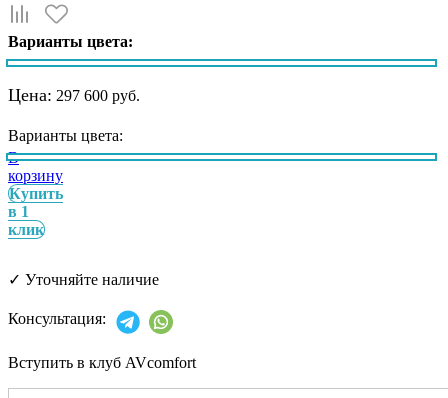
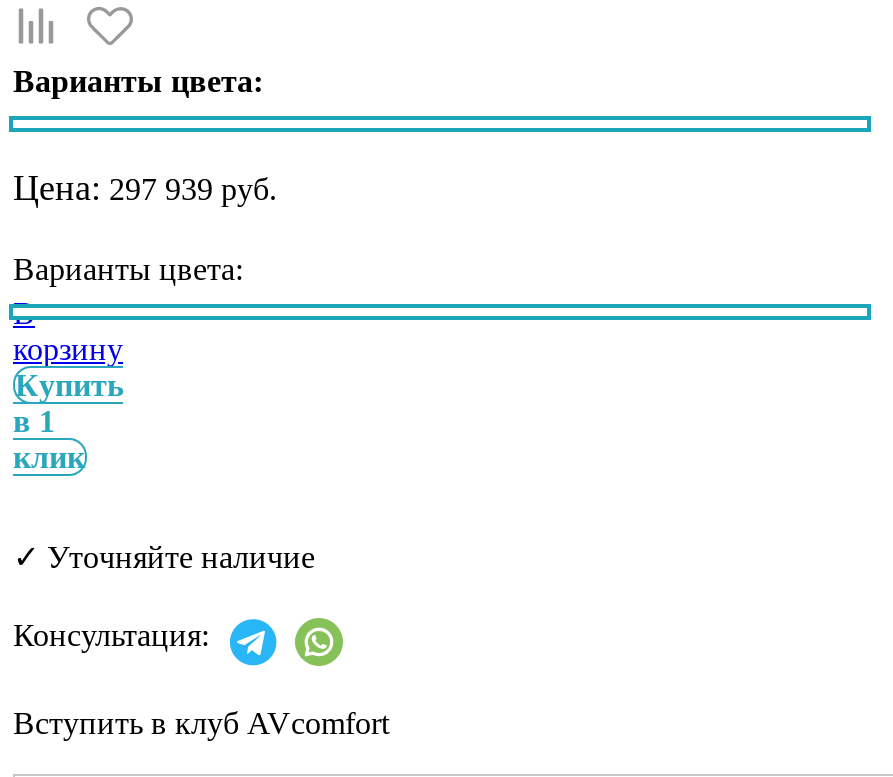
- Цена: 297 600 руб.
+ Цена: 297 939 руб.
